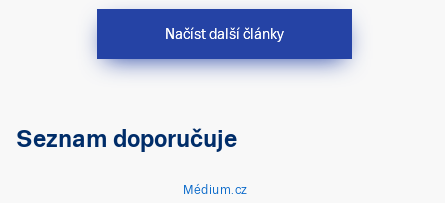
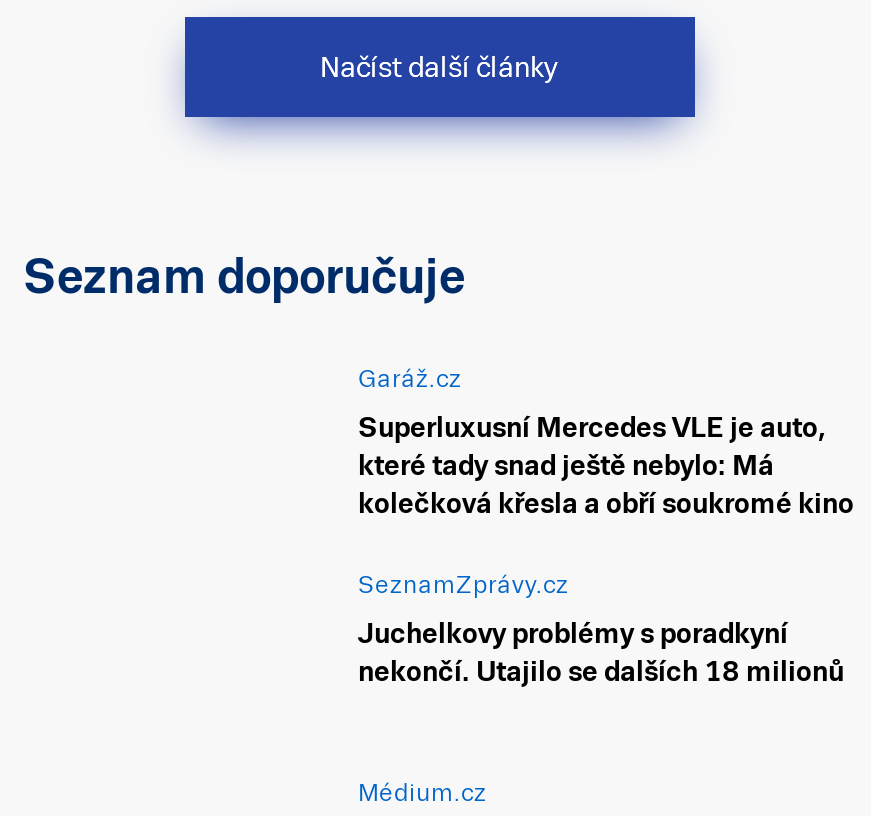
+ Garáž.cz
+ Superluxusní Mercedes VLE je auto,
+ které tady snad ještě nebylo: Má
+ kolečková křesla a obří soukromé kino
+ SeznamZprávy.cz
+ Juchelkovy problémy s poradkyní
+ nekončí. Utajilo se dalších 18 milionů
